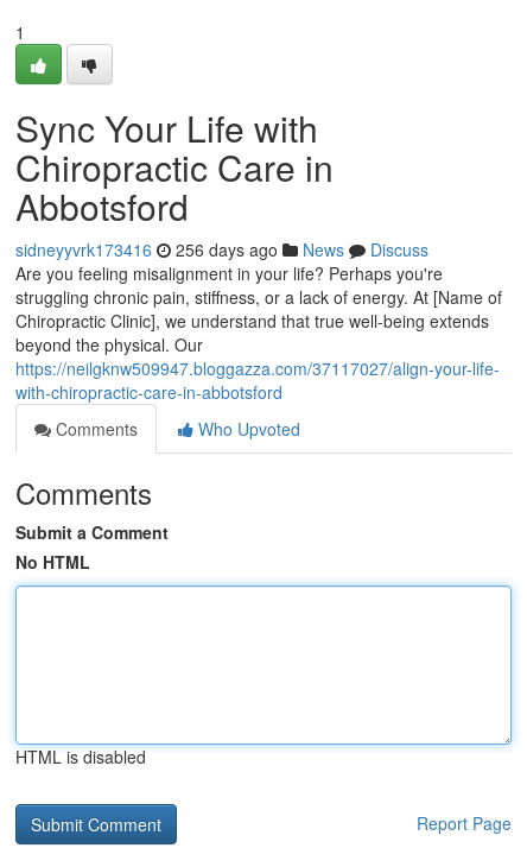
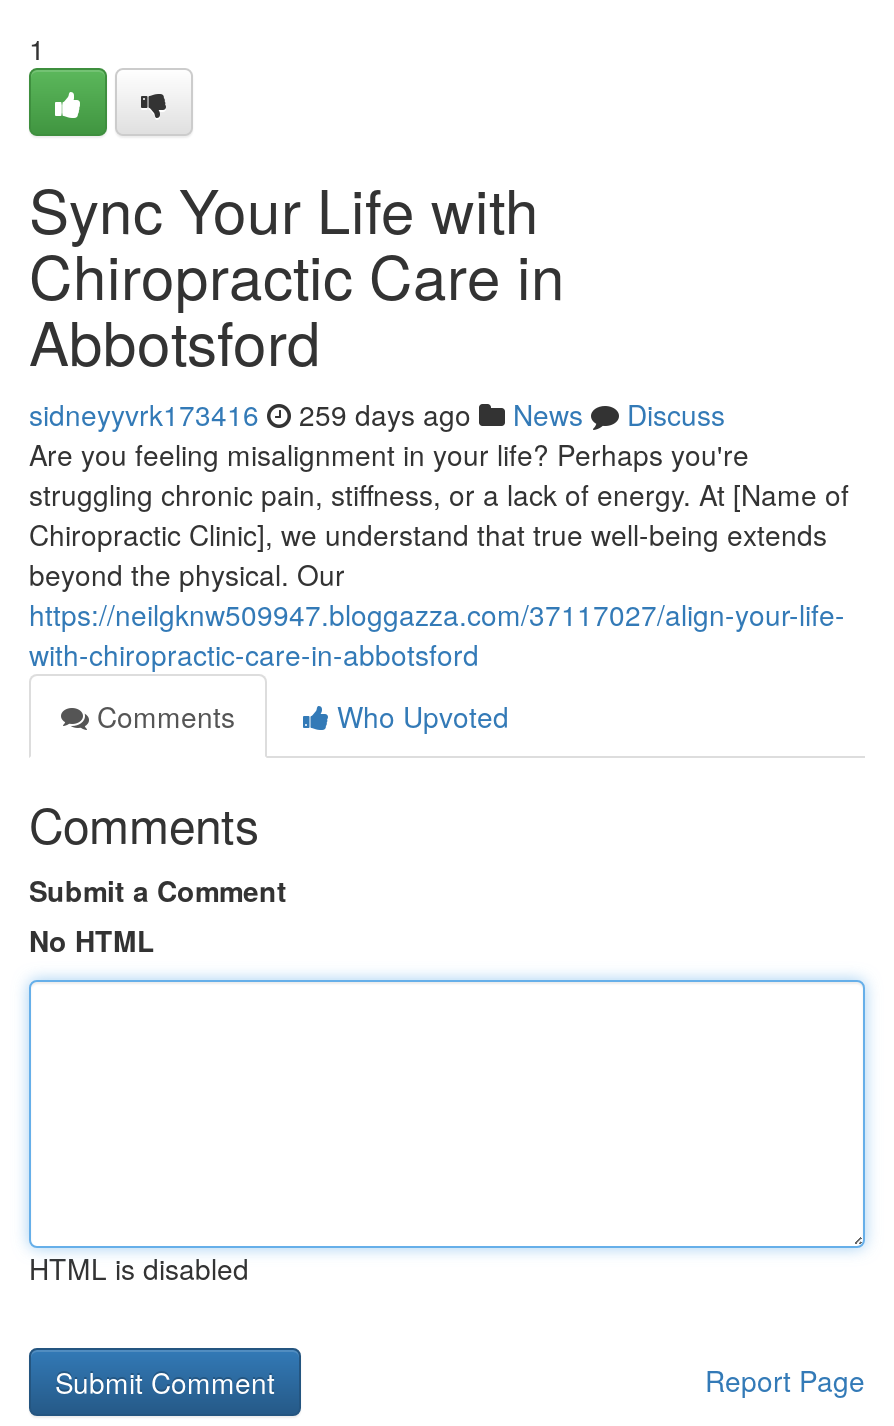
- sidneyyvrk173416 256 days ago News Discuss
+ sidneyyvrk173416 259 days ago News Discuss
